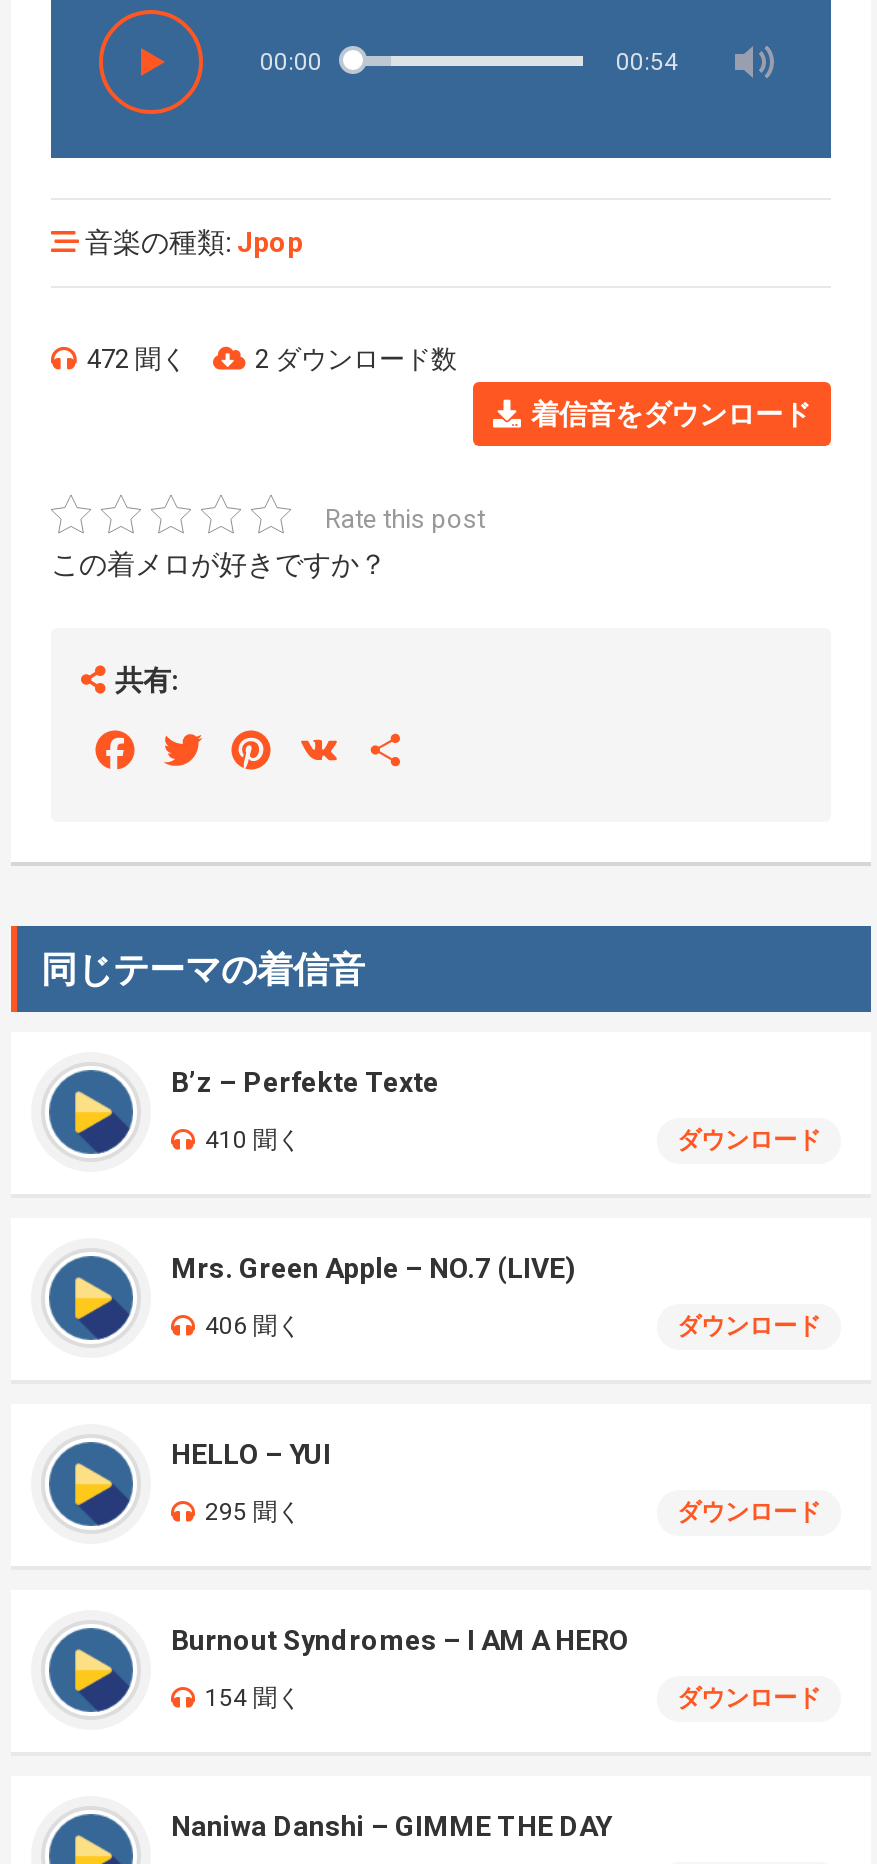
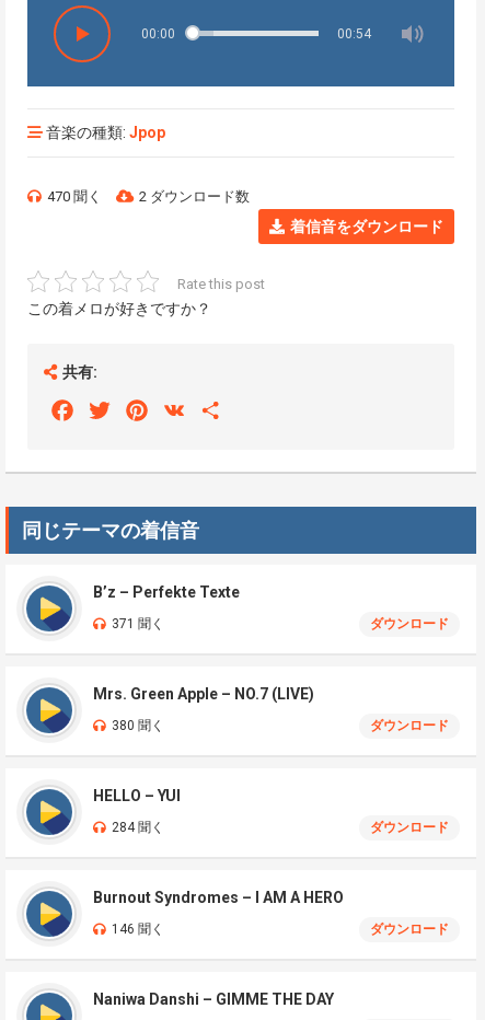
- 472 聞く
+ 470 聞く

- 410 聞く
+ 371 聞く

- 406 聞く
+ 380 聞く

- 295 聞く
+ 284 聞く

- 154 聞く
+ 146 聞く
